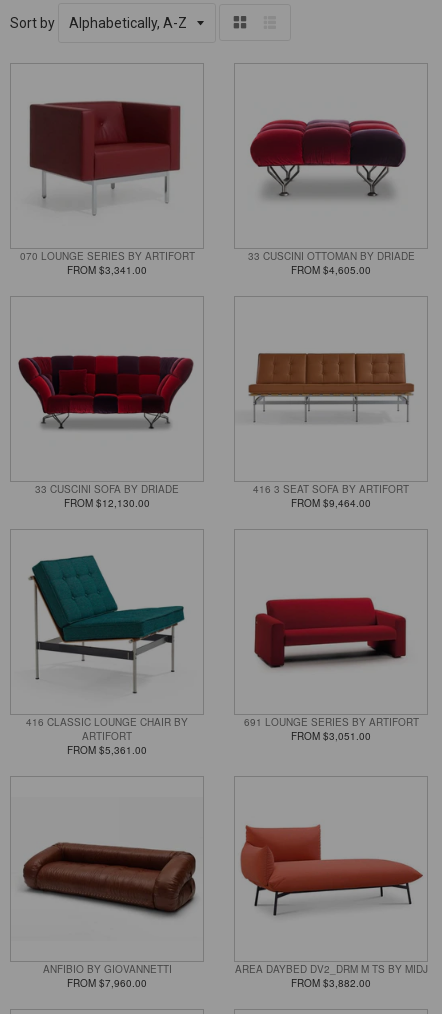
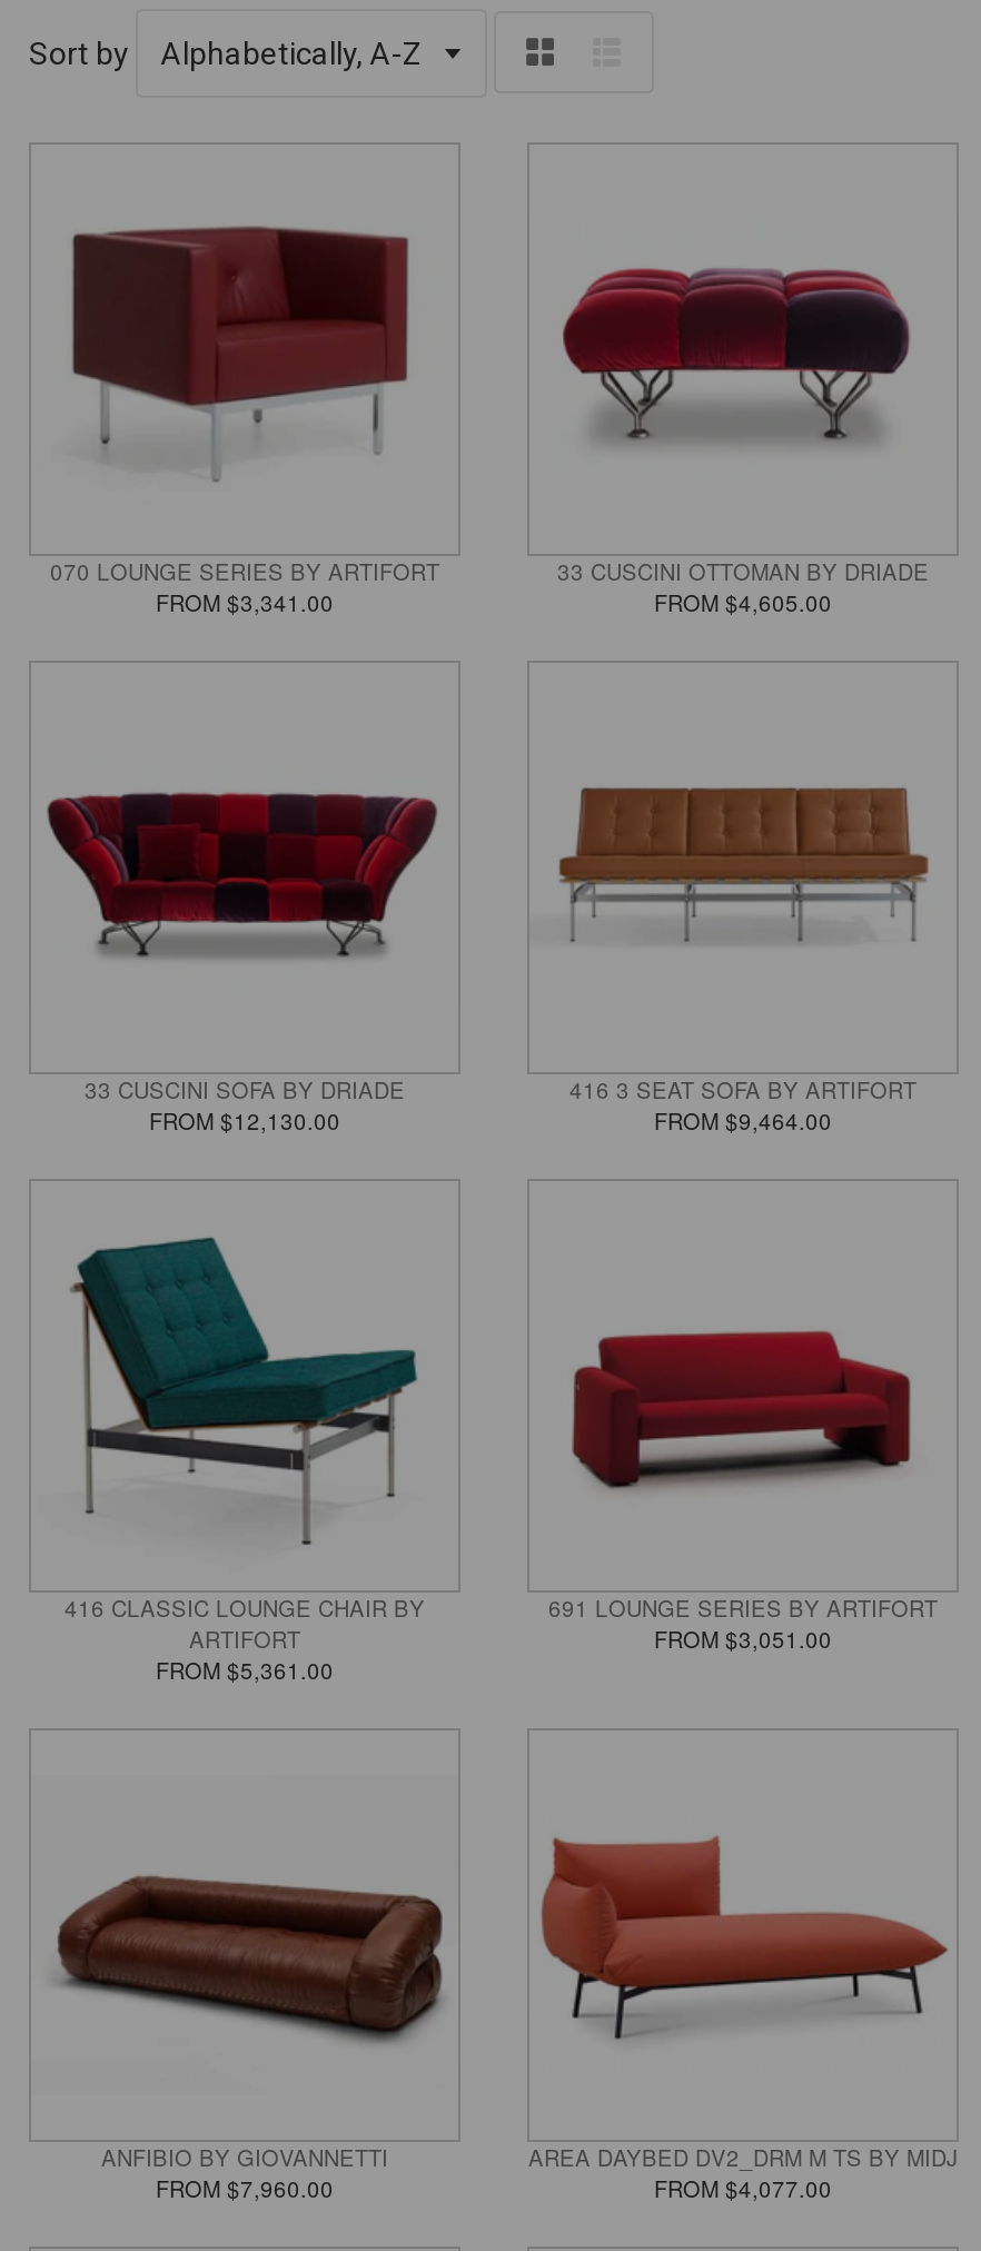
- FROM $3,882.00
+ FROM $4,077.00
